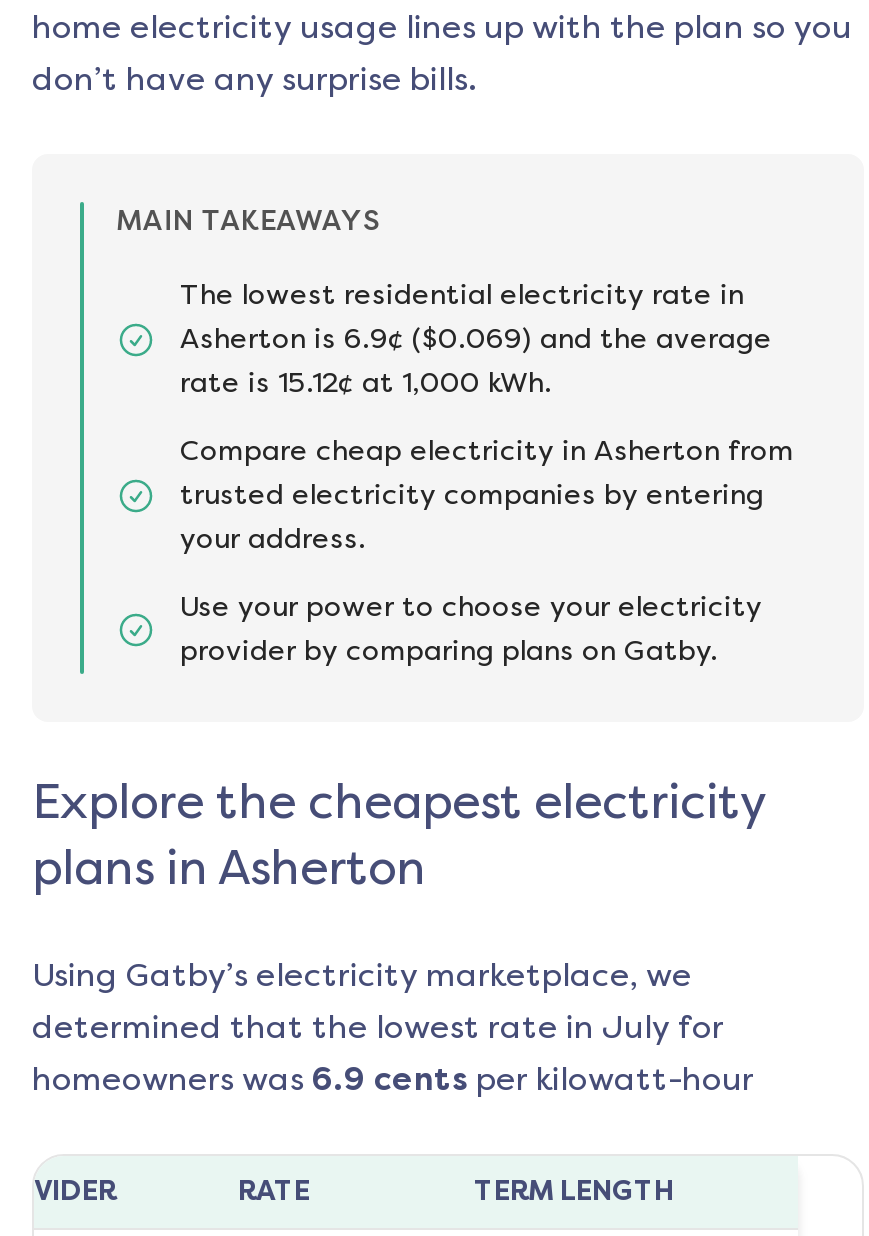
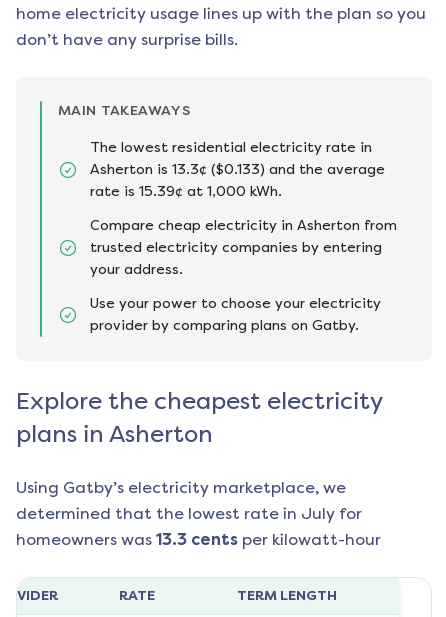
- Asherton is 6.9¢ ($0.069) and the average
+ Asherton is 13.3¢ ($0.133) and the average

- rate is 15.12¢ at 1,000 kWh.
+ rate is 15.39¢ at 1,000 kWh.

- homeowners was 6.9 cents per kilowatt-hour
+ homeowners was 13.3 cents per kilowatt-hour
